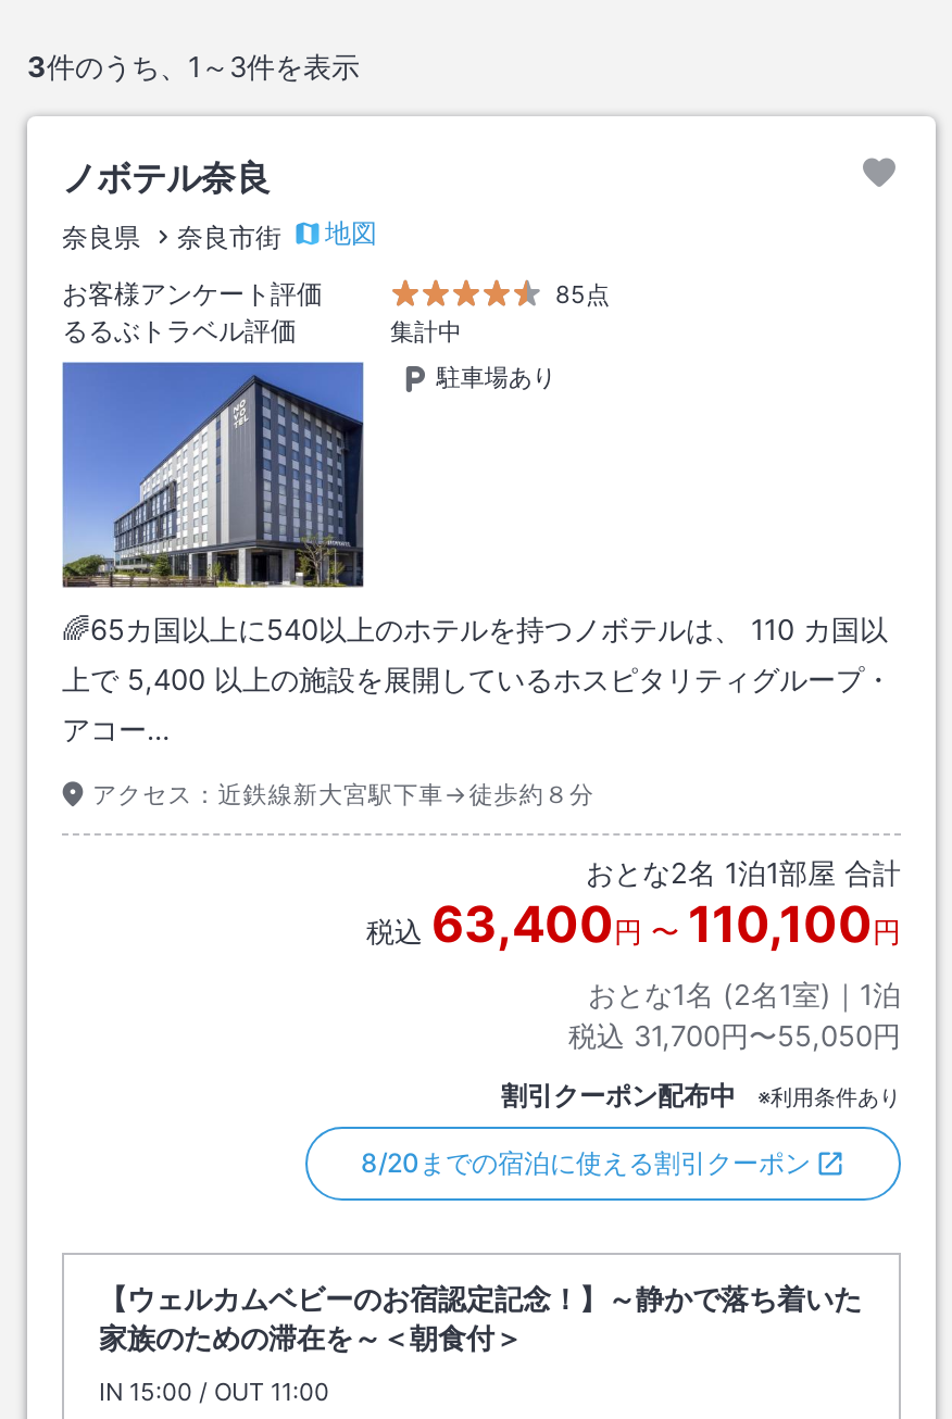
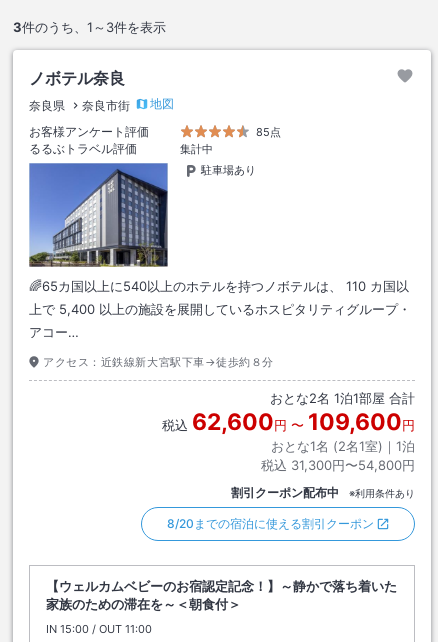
- おとな2名 1泊1部屋 合計
+ おとな2名1泊1部屋 合計

- 税込63,400円〜110,100円
+ 税込62,600円〜109,600円

- 税込 31,700円〜55,050円
+ 税込 31,300円〜54,800円
